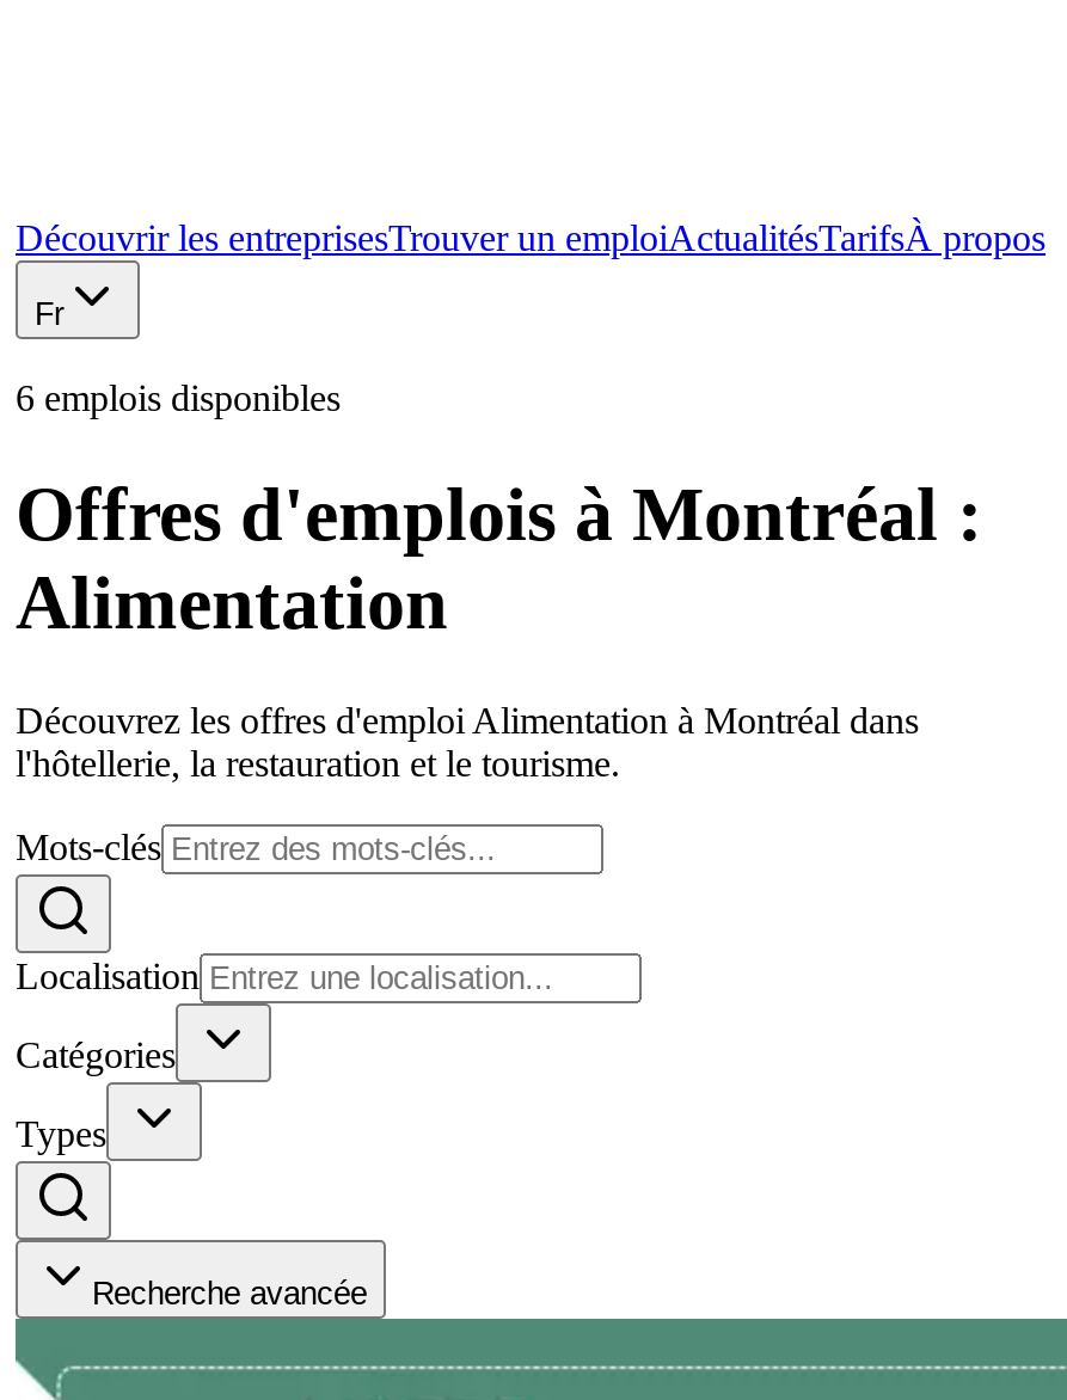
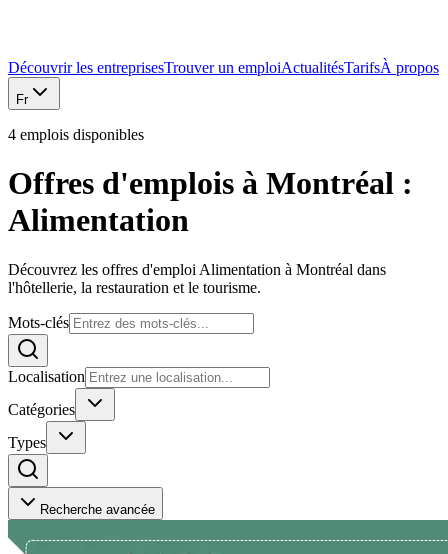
- 6 emplois disponibles
+ 4 emplois disponibles
